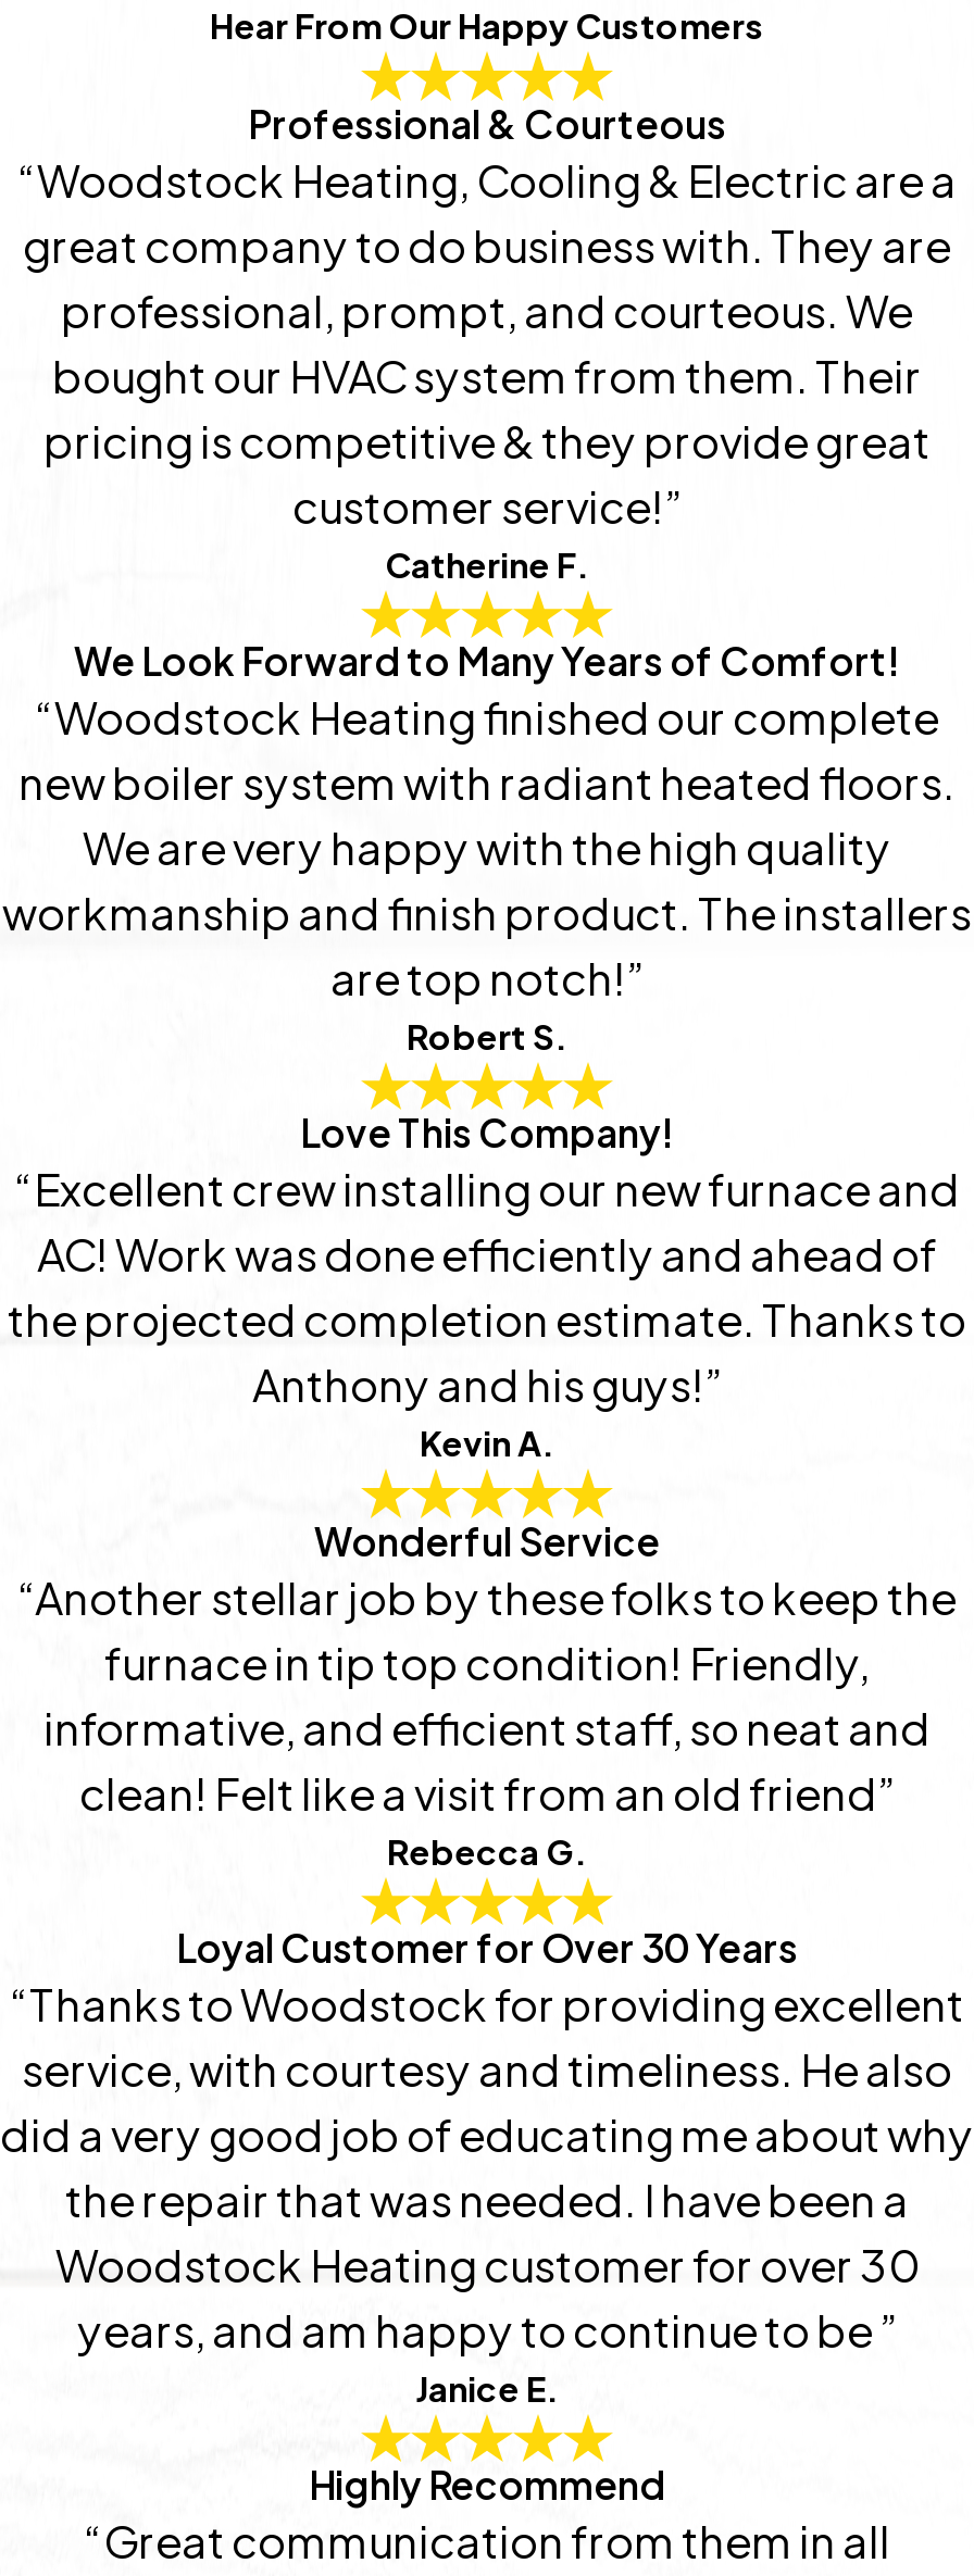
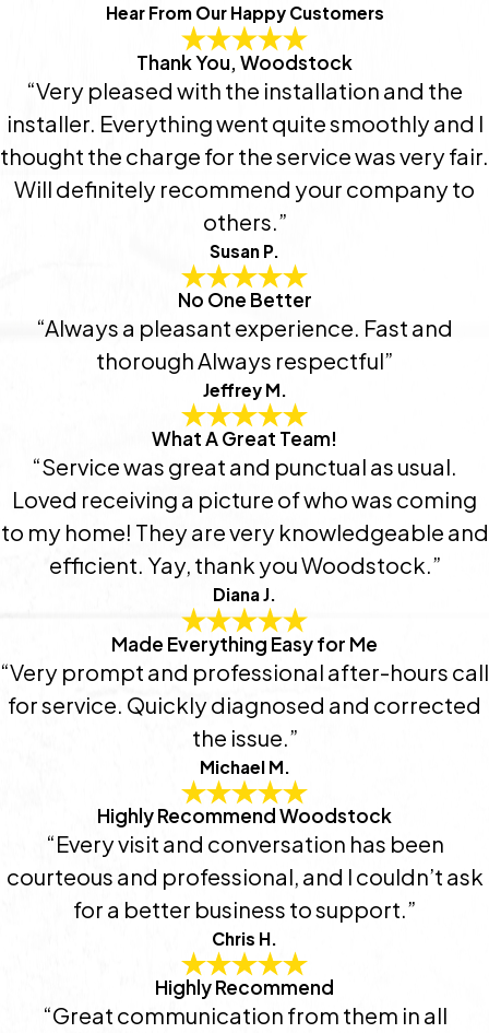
- Professional & Courteous
- “Woodstock Heating, Cooling & Electric are a
- great company to do business with. They are
- professional, prompt, and courteous. We
- bought our HVAC system from them. Their
- pricing is competitive & they provide great
- customer service!”
- Catherine F.
+ Thank You, Woodstock
+ “Very pleased with the installation and the
+ installer. Everything went quite smoothly and I
+ thought the charge for the service was very fair.
+ Will definitely recommend your company to
+ others.”
+ Susan P.

- We Look Forward to Many Years of Comfort!
- “Woodstock Heating finished our complete
- new boiler system with radiant heated floors.
- We are very happy with the high quality
- workmanship and finish product. The installers
- are top notch!”
- Robert S.
+ No One Better
+ “Always a pleasant experience. Fast and
+ thorough Always respectful”
+ Jeffrey M.

- Love This Company!
- “Excellent crew installing our new furnace and
- AC! Work was done efficiently and ahead of
- the projected completion estimate. Thanks to
- Anthony and his guys!”
- Kevin A.
+ What A Great Team!
+ “Service was great and punctual as usual.
+ Loved receiving a picture of who was coming
+ to my home! They are very knowledgeable and
+ efficient. Yay, thank you Woodstock.”
+ Diana J.

- Wonderful Service
- “Another stellar job by these folks to keep the
- furnace in tip top condition! Friendly,
- informative, and efficient staff, so neat and
- clean! Felt like a visit from an old friend”
- Rebecca G.
+ Made Everything Easy for Me
+ “Very prompt and professional after-hours call
+ for service. Quickly diagnosed and corrected
+ the issue.”
+ Michael M.

- Loyal Customer for Over 30 Years
- “Thanks to Woodstock for providing excellent
- service, with courtesy and timeliness. He also
- did a very good job of educating me about why
- the repair that was needed. I have been a
- Woodstock Heating customer for over 30
- years, and am happy to continue to be ”
- Janice E.
+ Highly Recommend Woodstock
+ “Every visit and conversation has been
+ courteous and professional, and I couldn’t ask
+ for a better business to support.”
+ Chris H.
